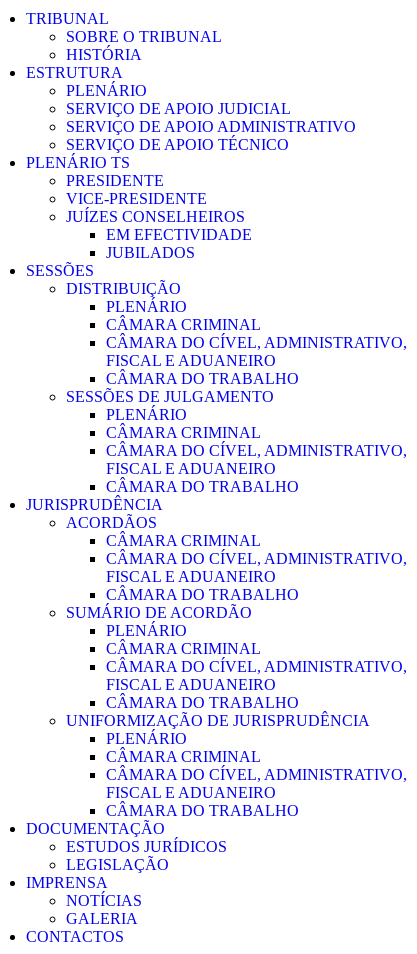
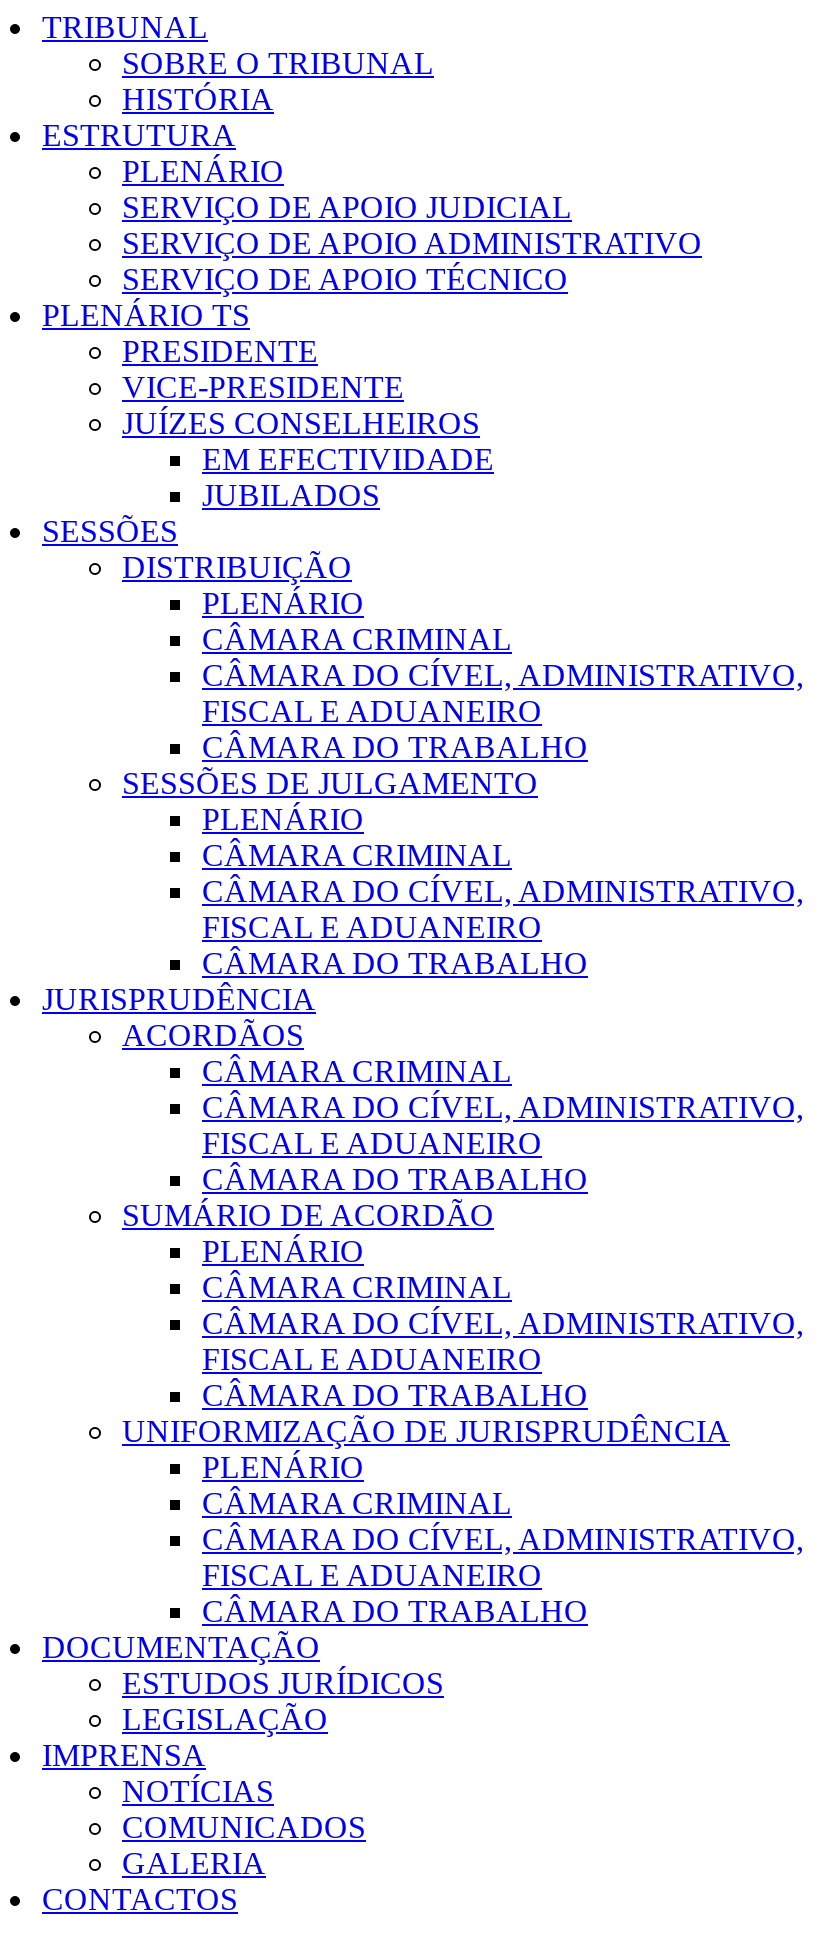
+ COMUNICADOS
